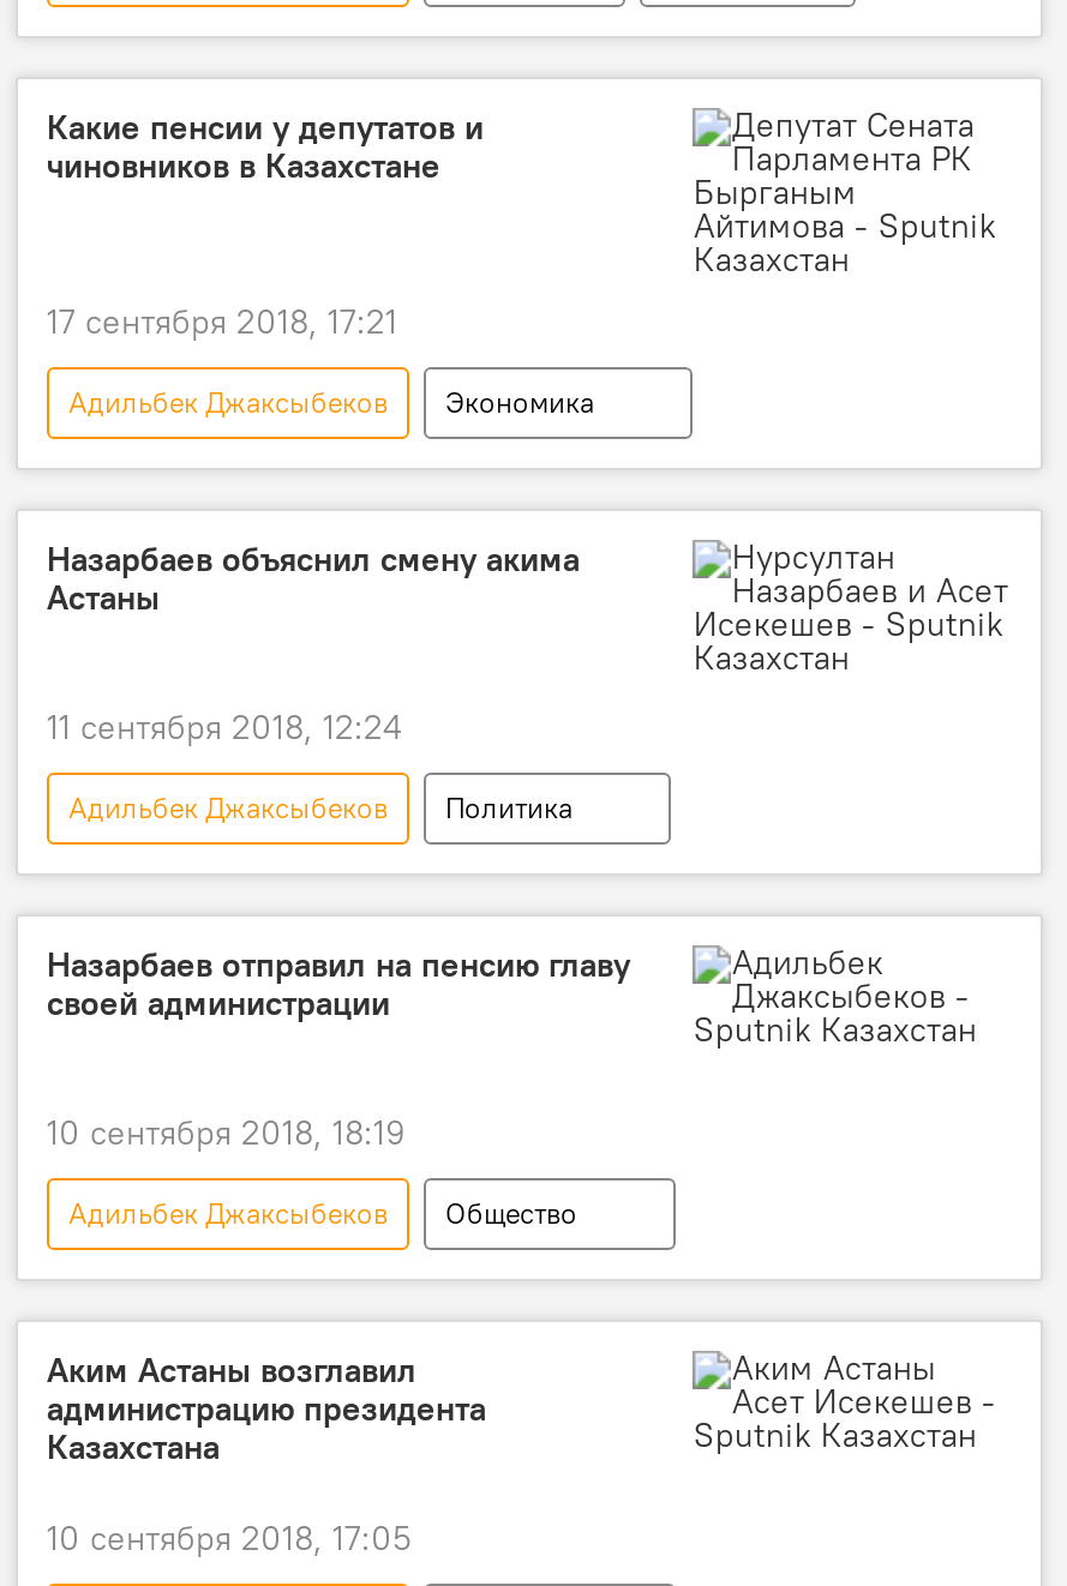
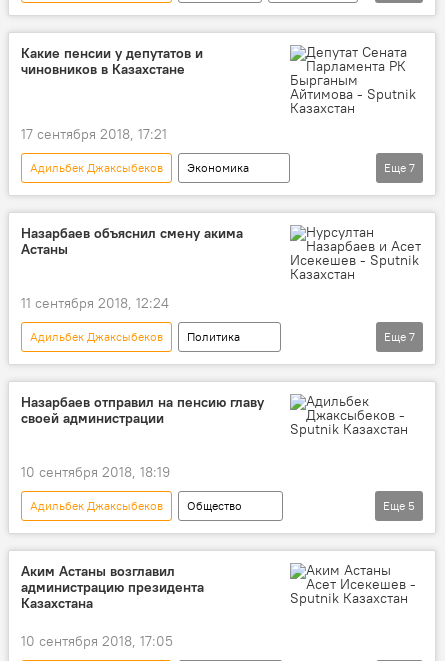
+ Еще 7

+ Еще 7

+ Еще 5
